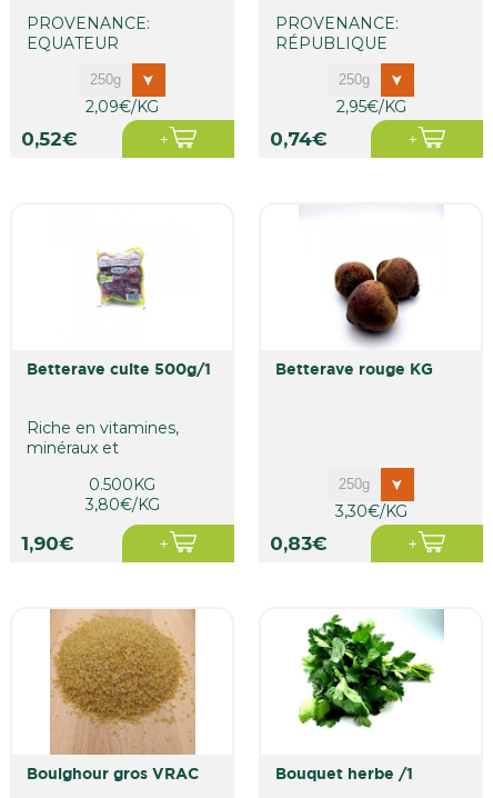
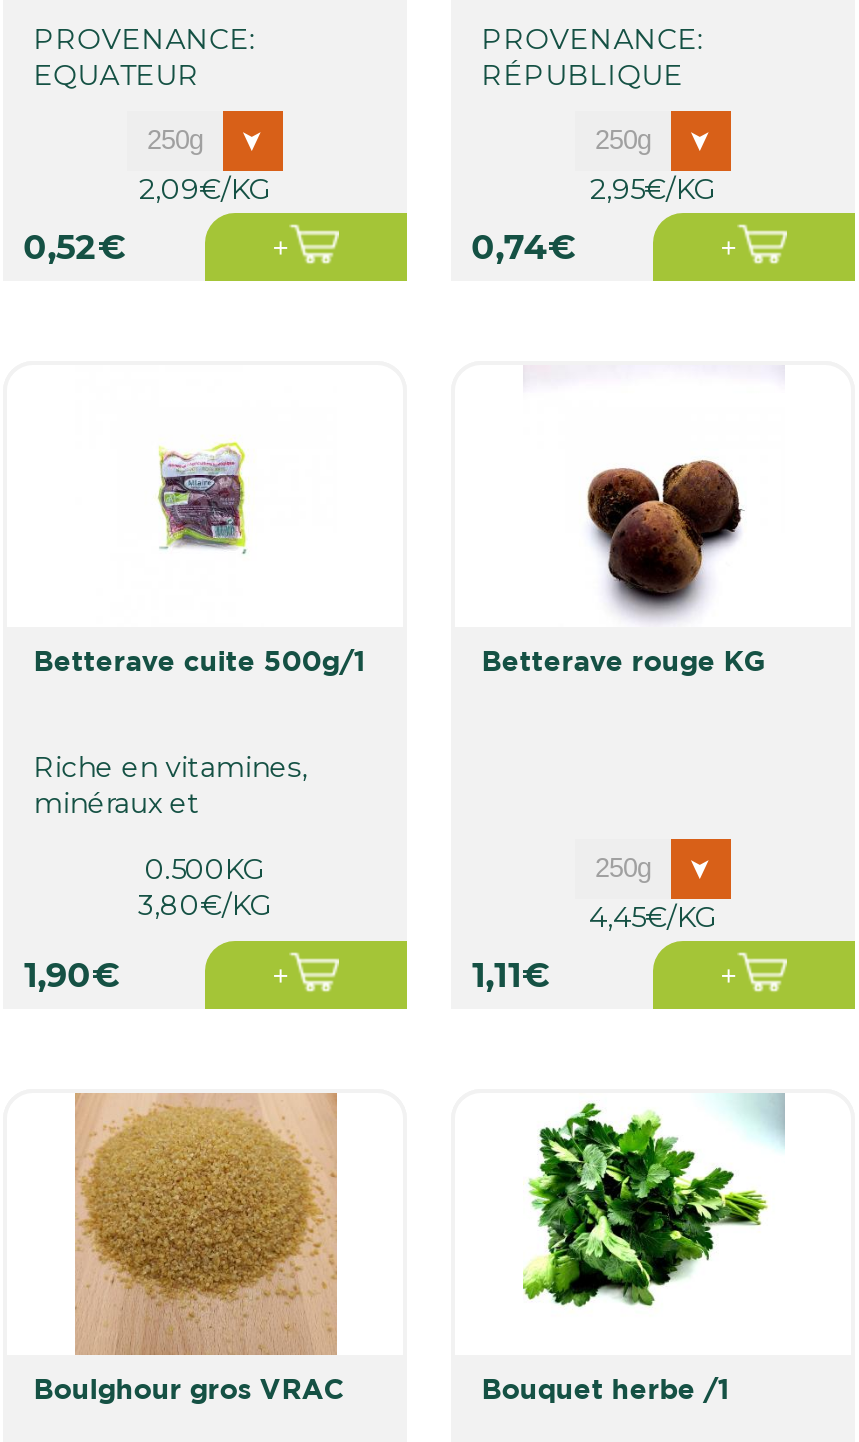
- 3,30€/KG
+ 4,45€/KG

- 0,83€
+ 1,11€
